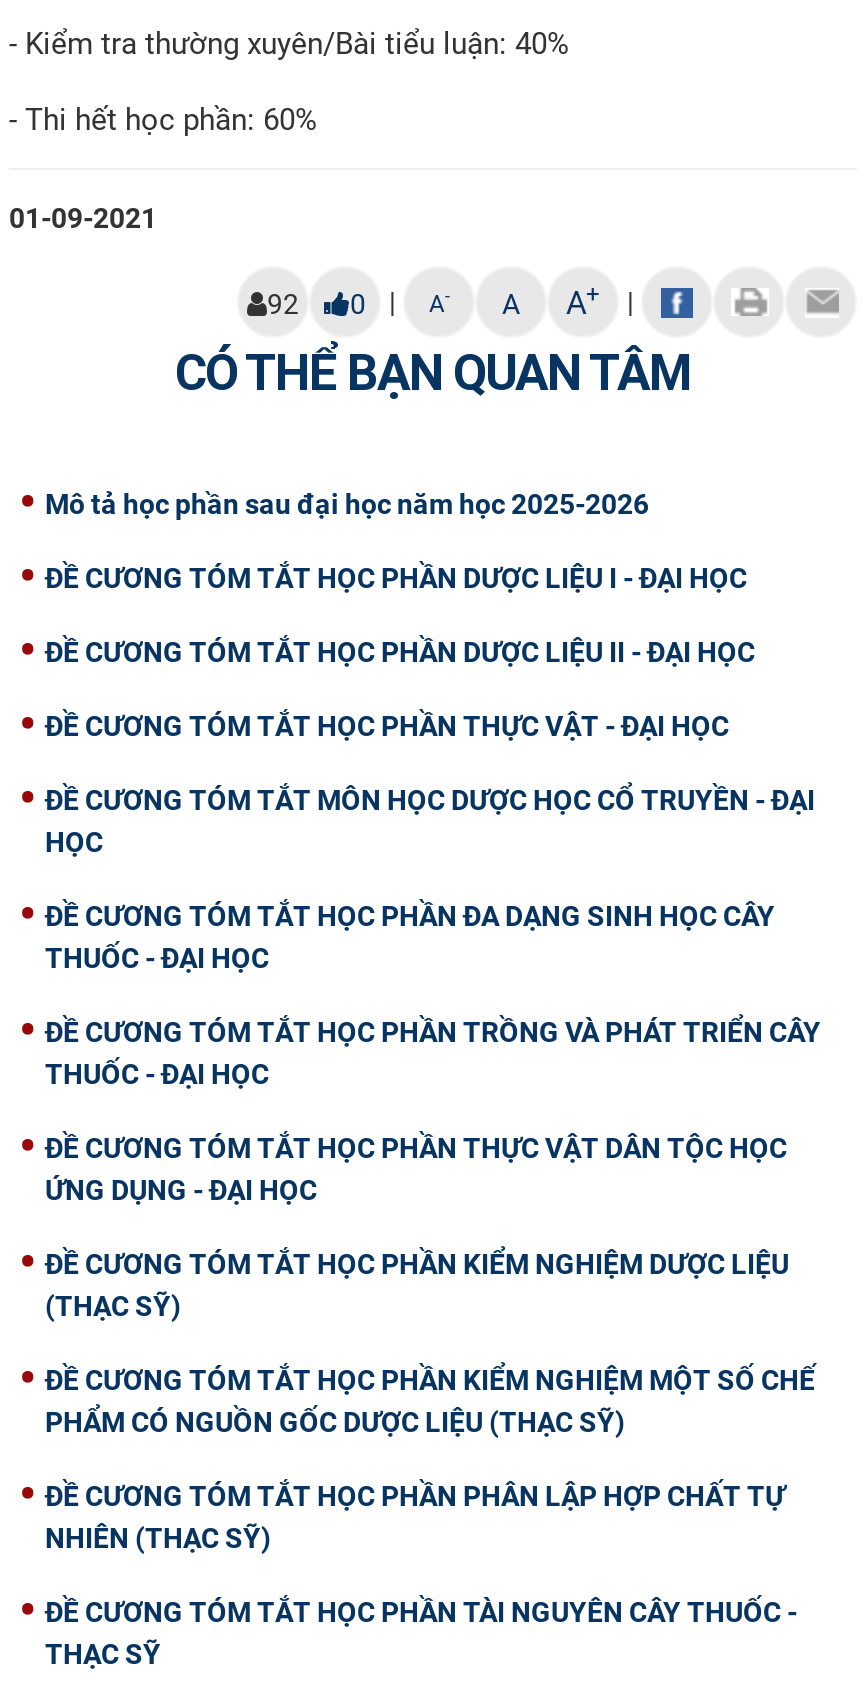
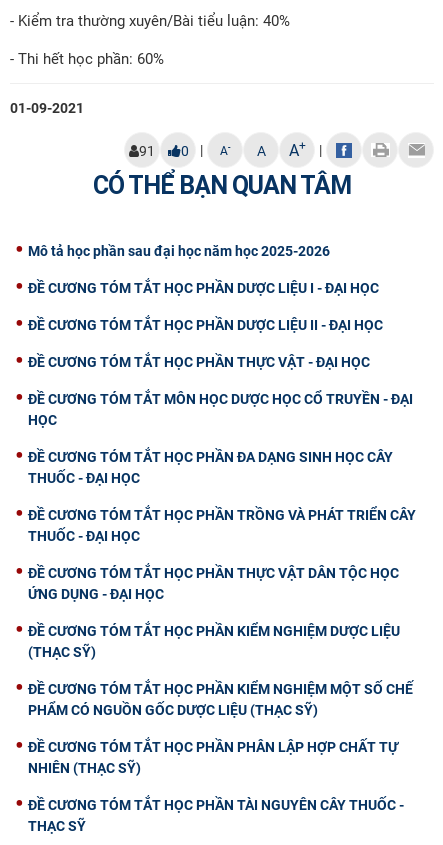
- 92
+ 91
